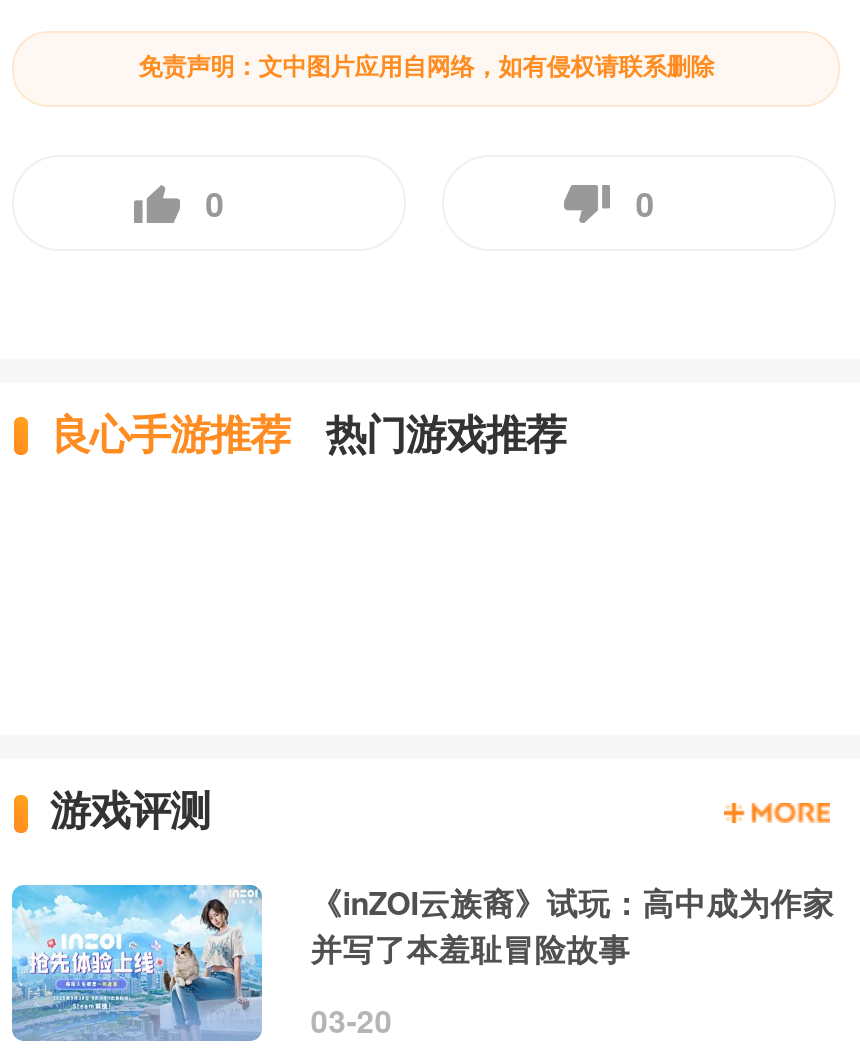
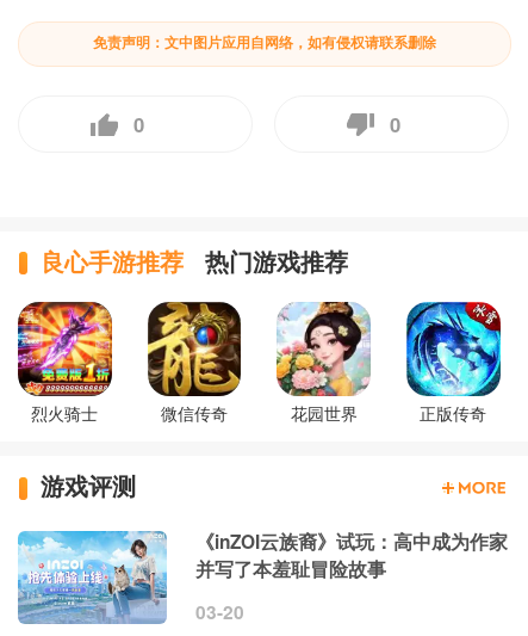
+ [image]
+ 烈火骑士
+ 微信传奇
+ 花园世界
+ 正版传奇

+ [image]

+ [image]

+ [image]
